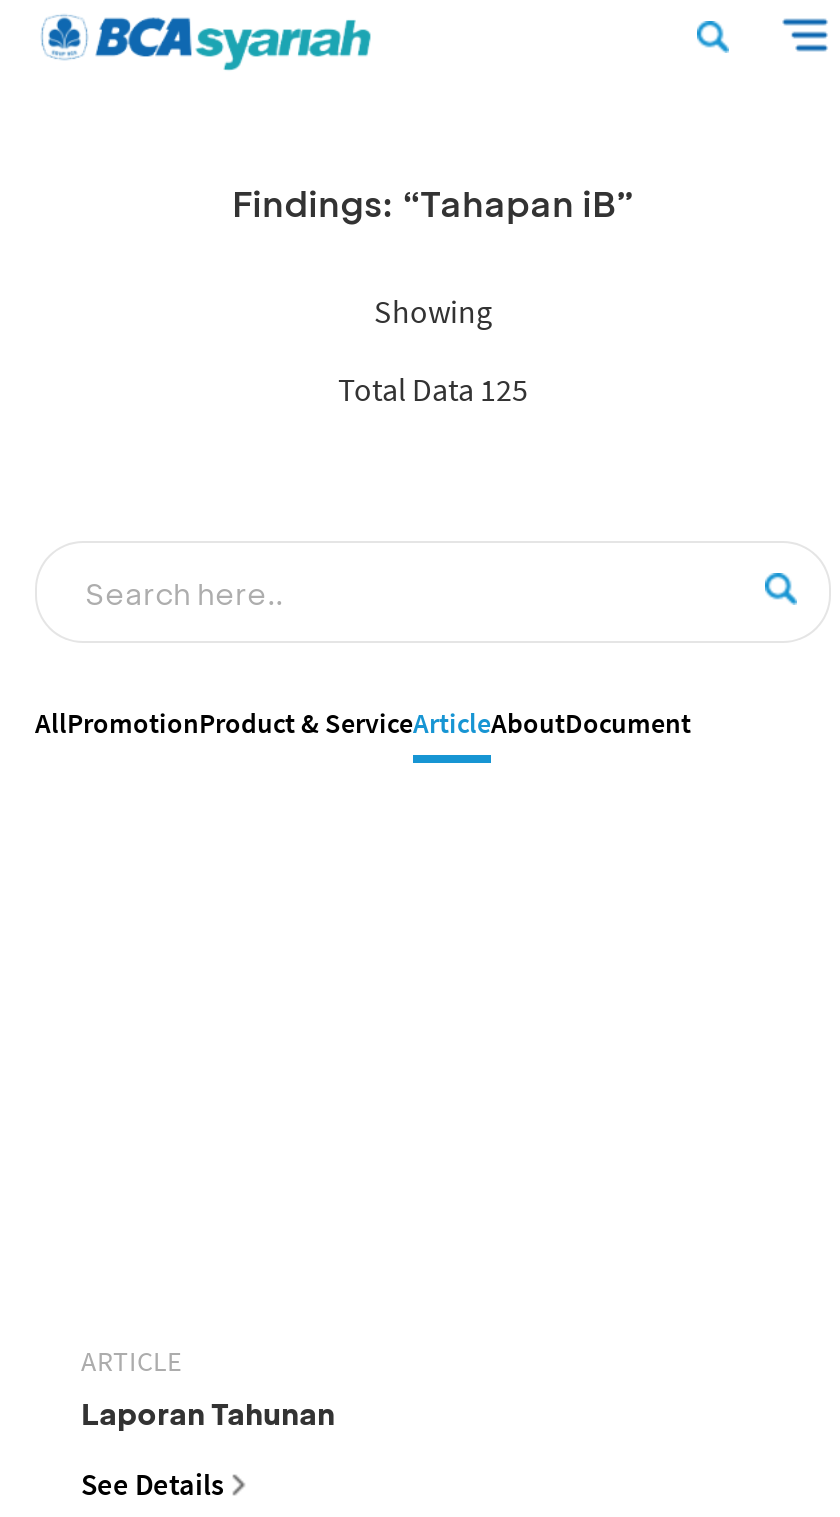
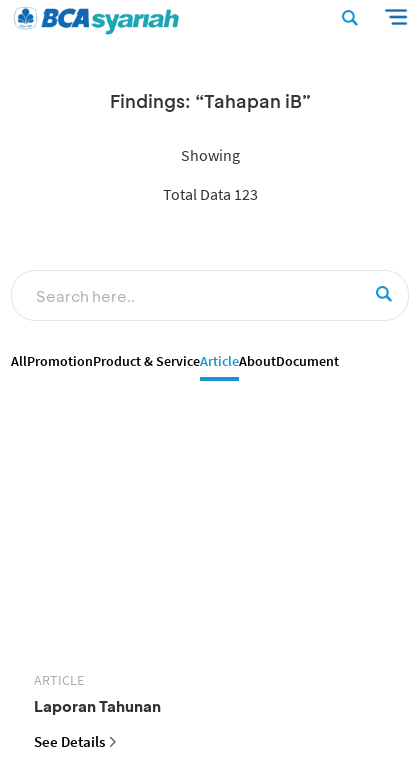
- Total Data 125
+ Total Data 123
